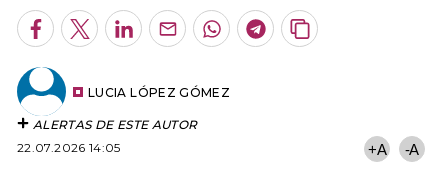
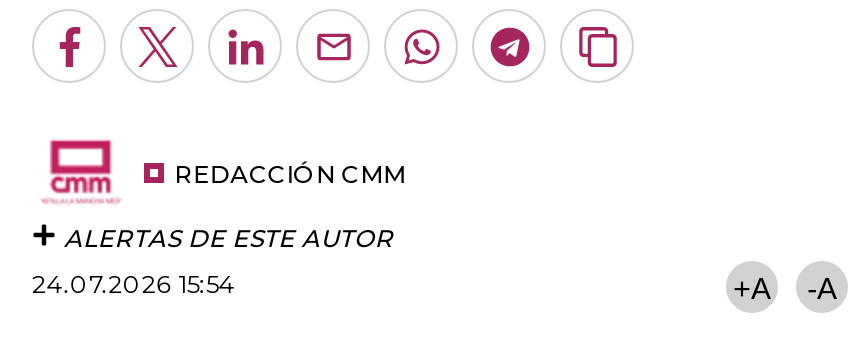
- [image]
- LUCIA LÓPEZ GÓMEZ
+ [image]
+ REDACCIÓN CMM

- 22.07.2026 14:05
+ 24.07.2026 15:54
